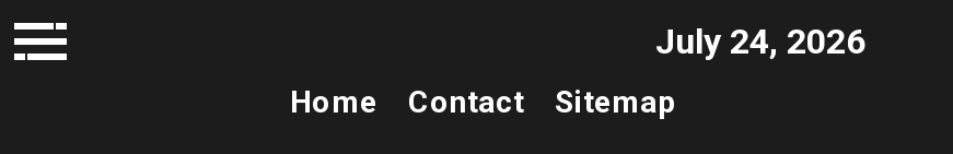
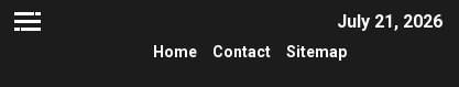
- July 24, 2026
+ July 21, 2026
